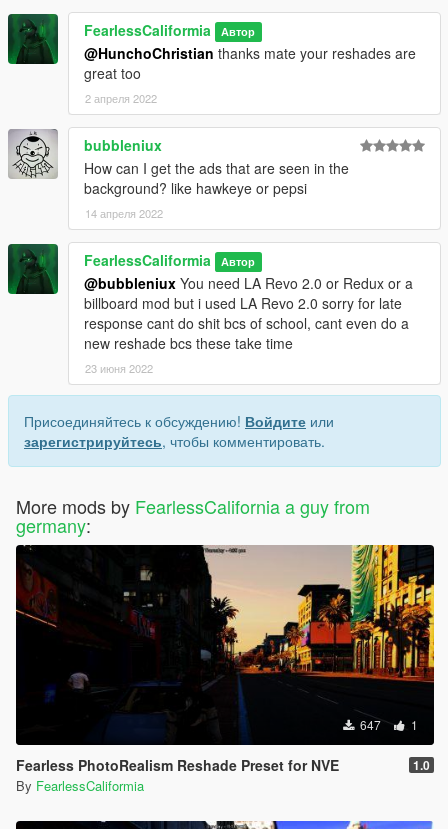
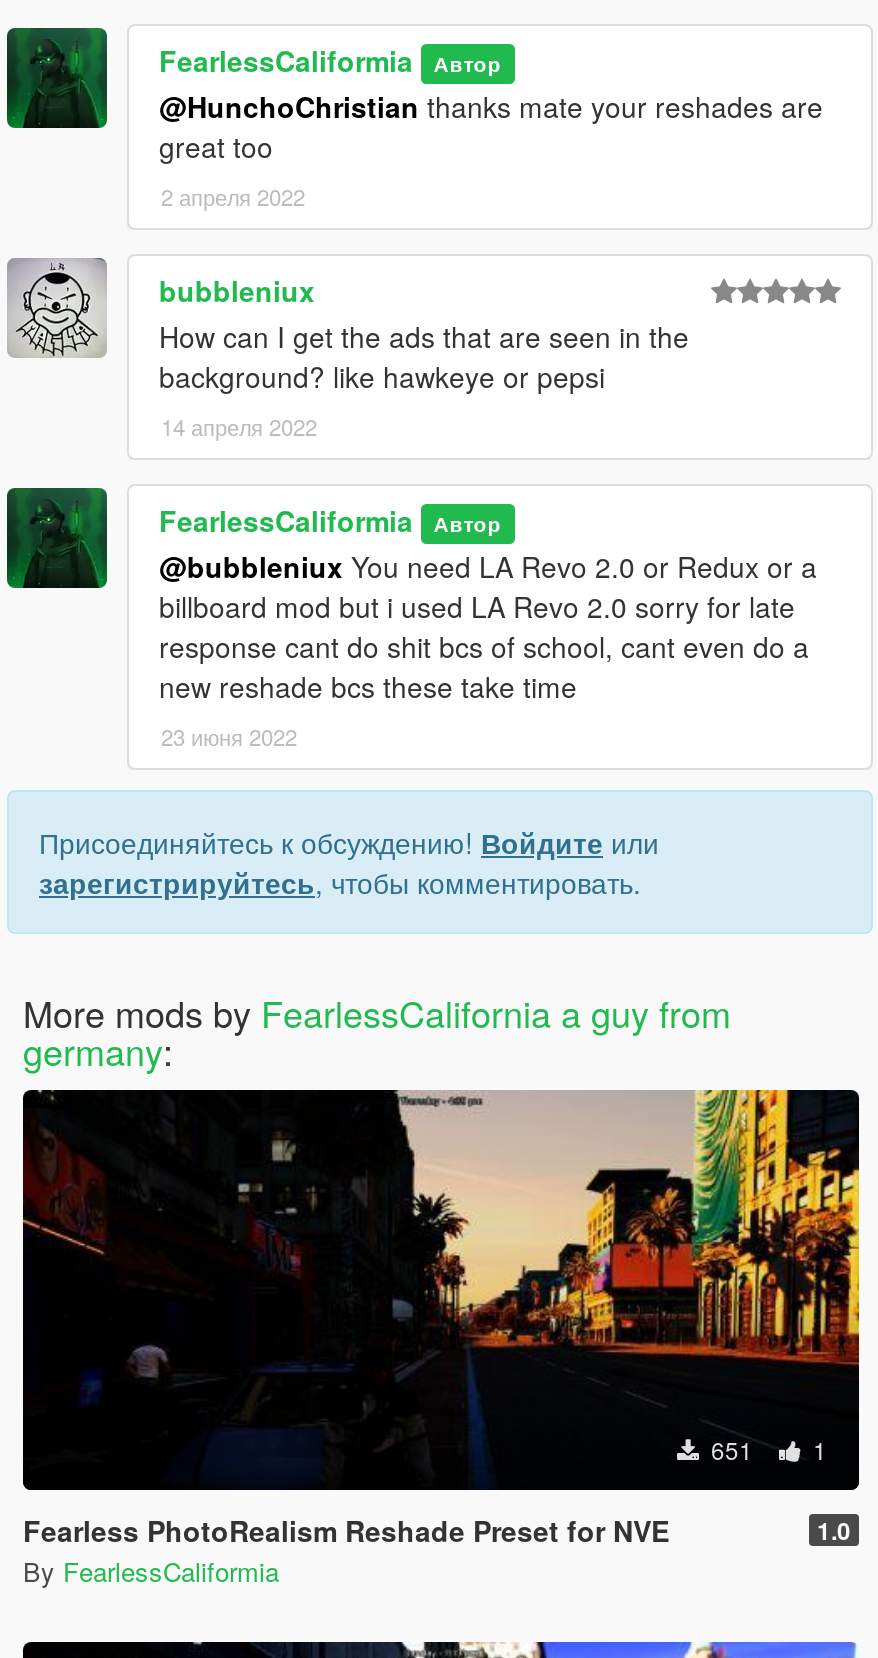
- 647 1
+ 651 1
